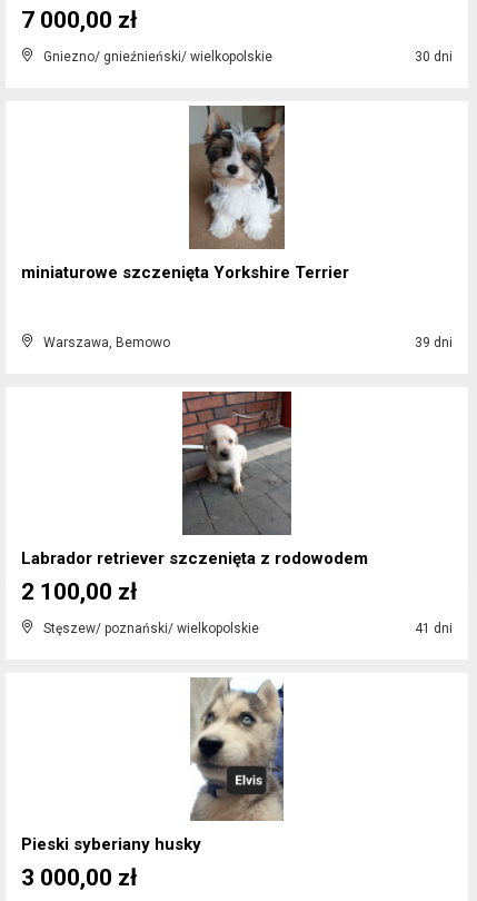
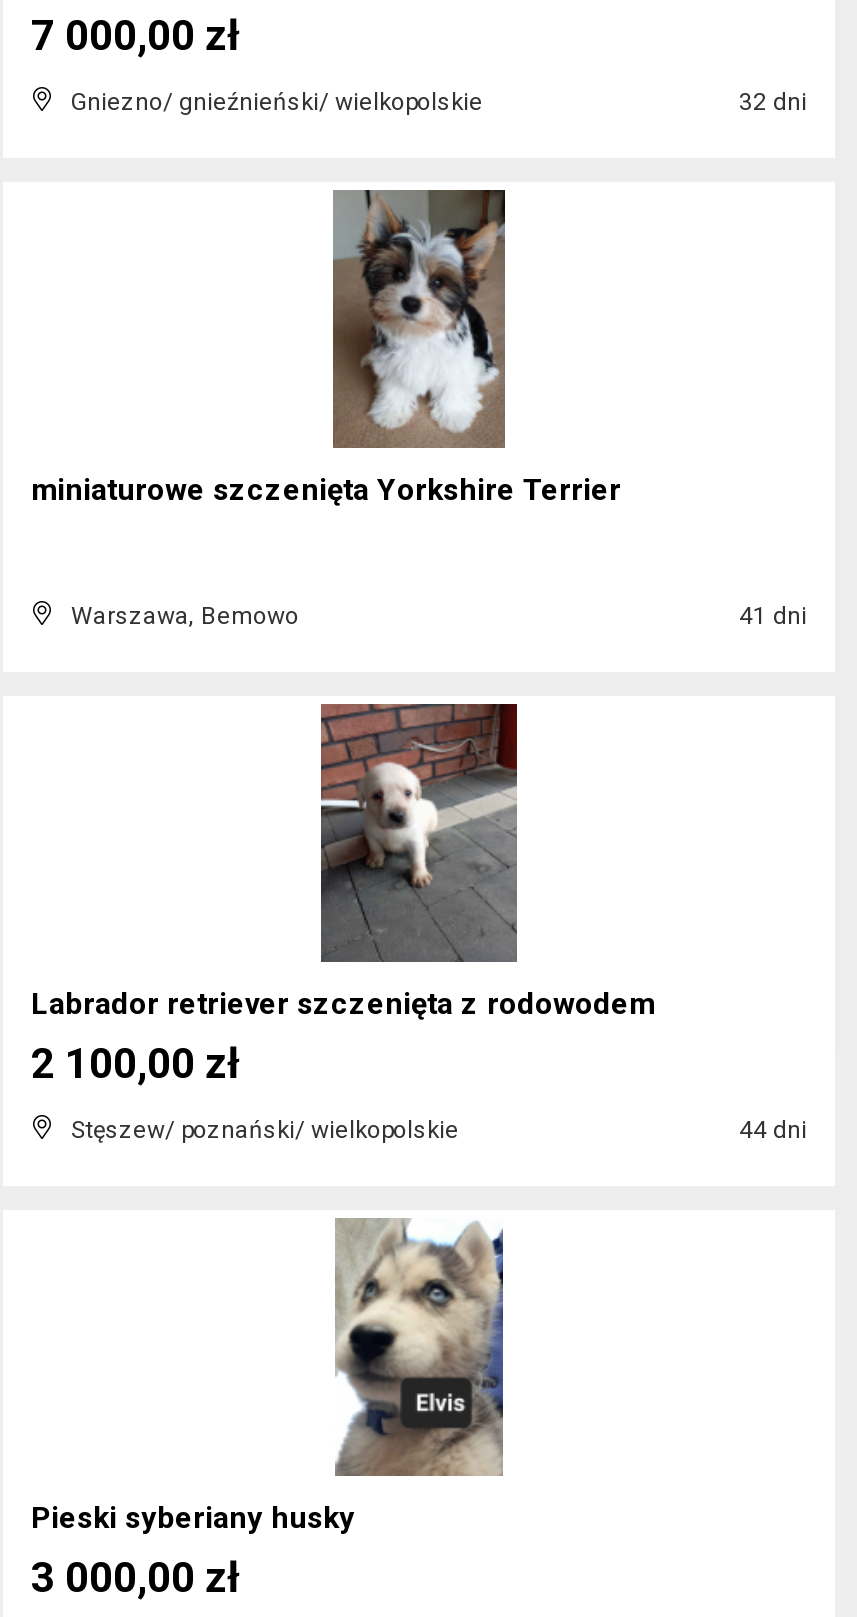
- 30 dni
+ 32 dni

- 39 dni
+ 41 dni

- 41 dni
+ 44 dni
